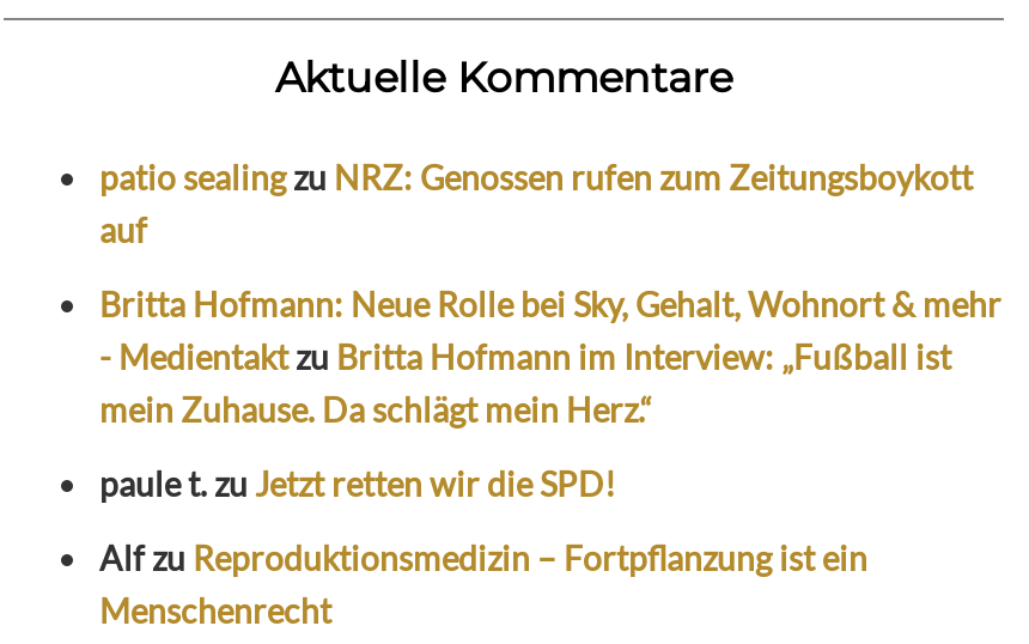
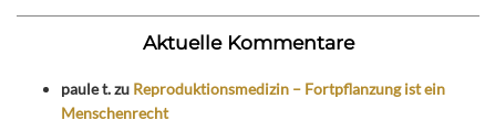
- patio sealing zu NRZ: Genossen rufen zum Zeitungsboykott
- auf
- Britta Hofmann: Neue Rolle bei Sky, Gehalt, Wohnort & mehr
- - Medientakt zu Britta Hofmann im Interview: „Fußball ist
- mein Zuhause. Da schlägt mein Herz.“
- paule t. zu Jetzt retten wir die SPD!
- Alf zu Reproduktionsmedizin – Fortpflanzung ist ein
+ paule t. zu Reproduktionsmedizin – Fortpflanzung ist ein
